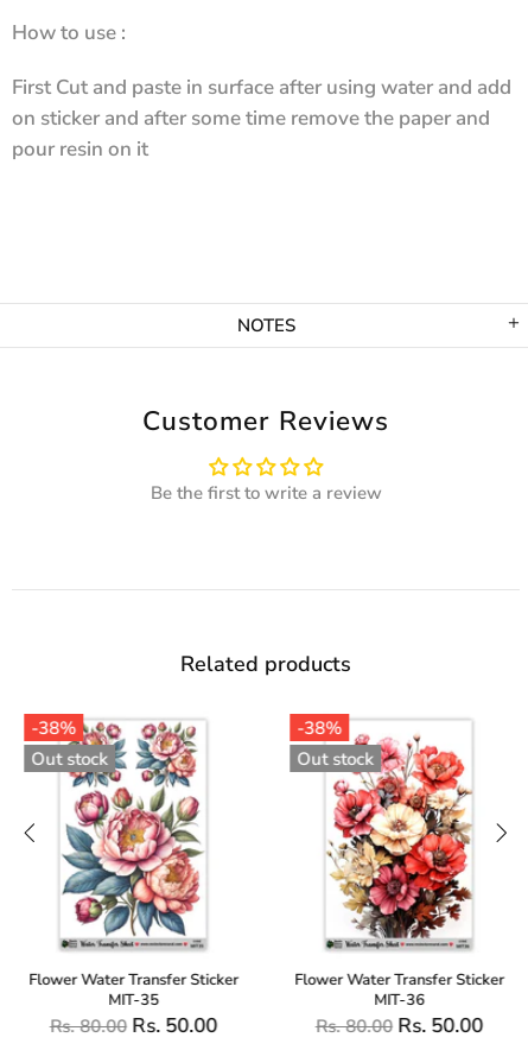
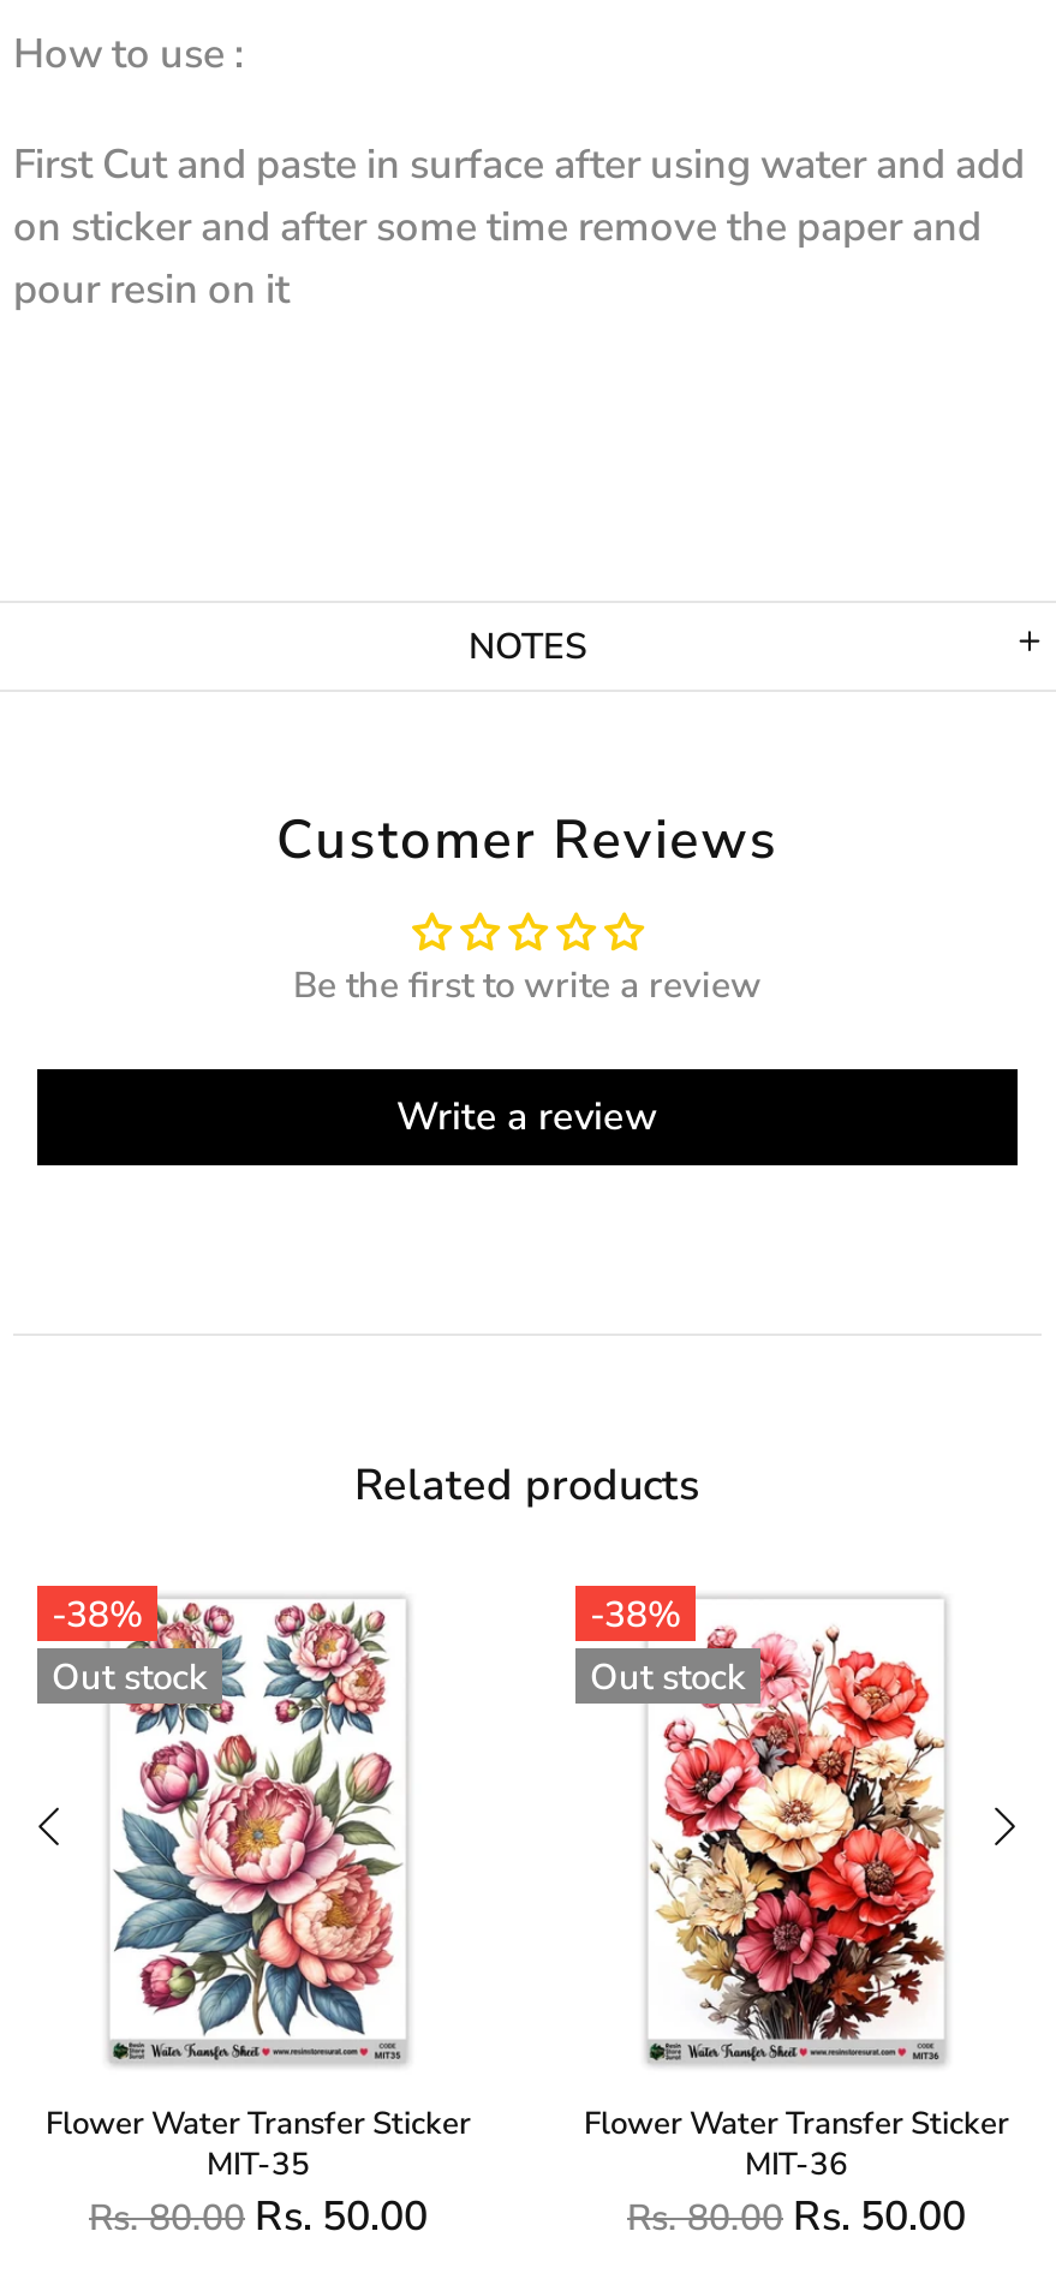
+ Write a review
